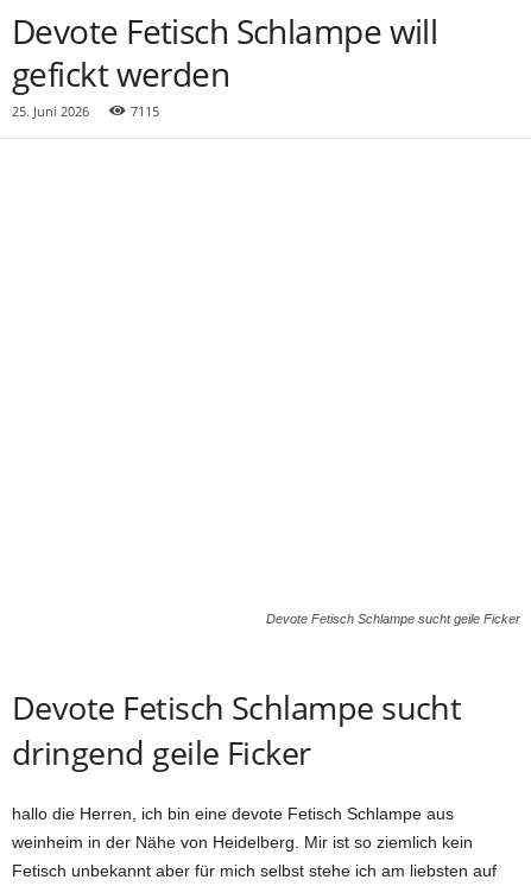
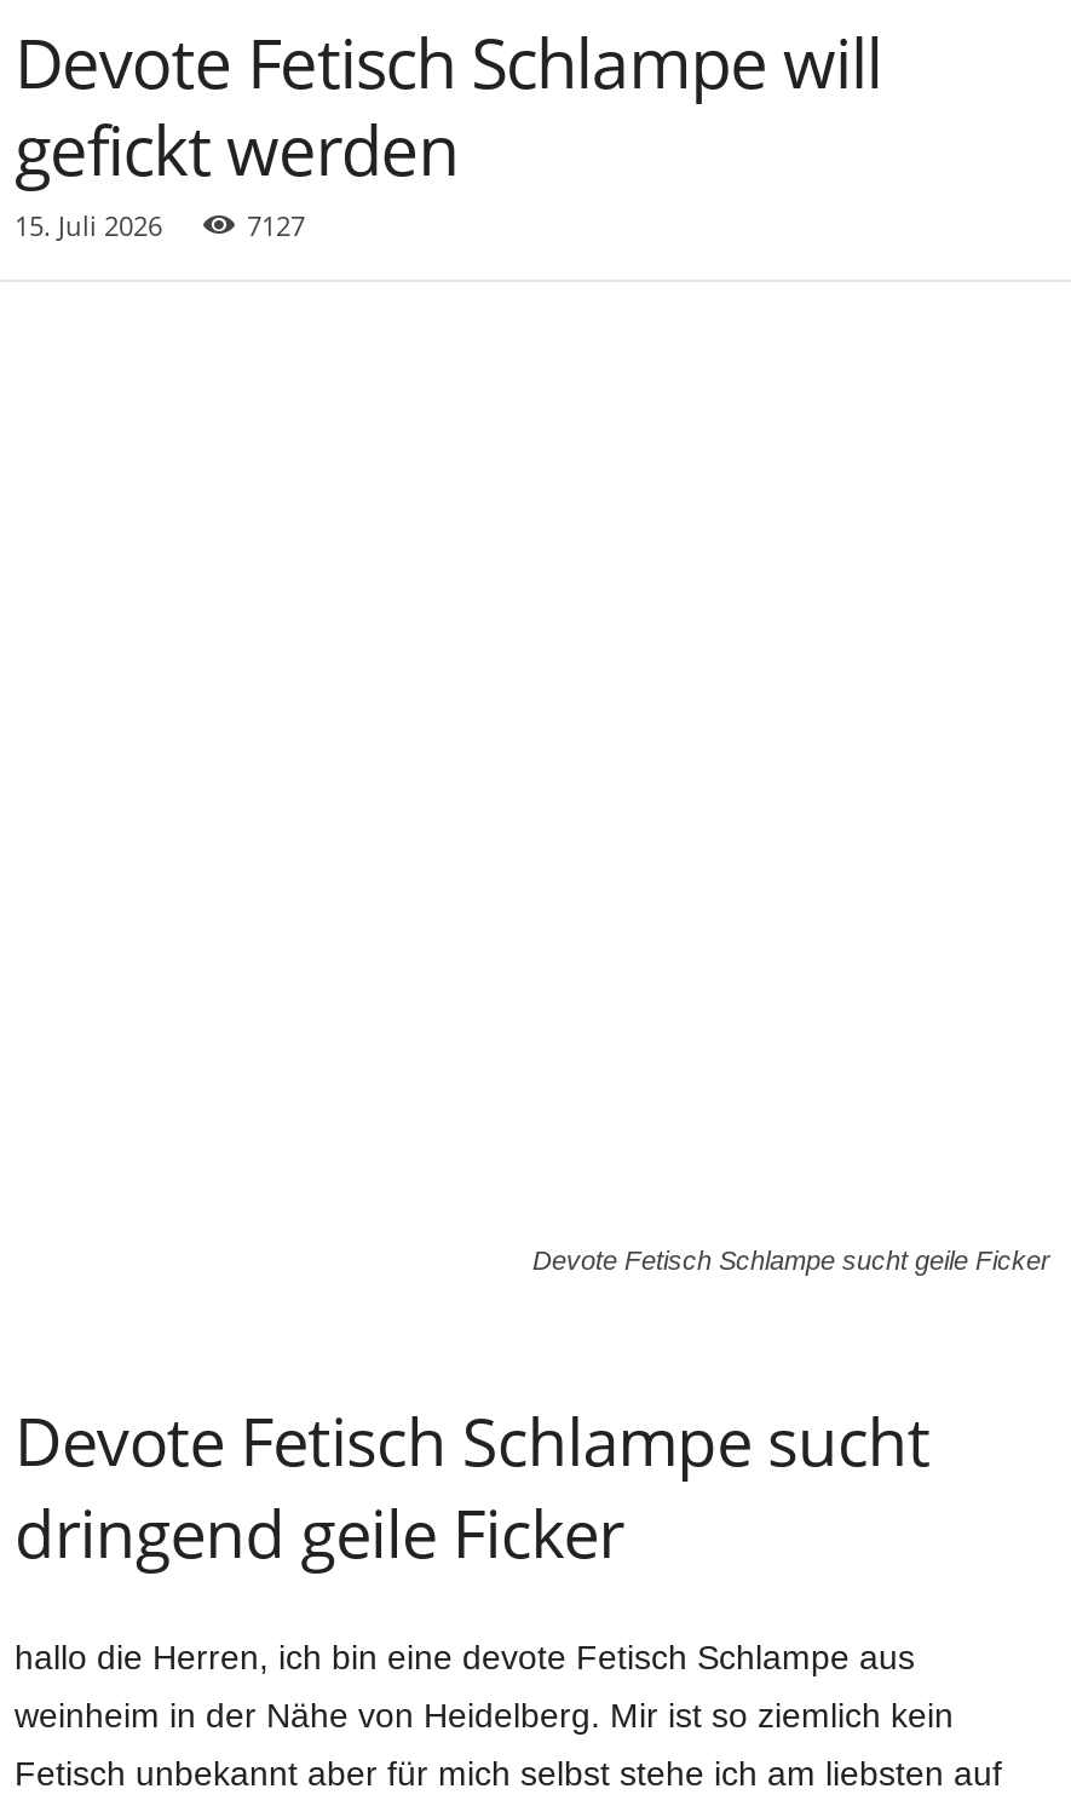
- 25. Juni 2026
- 7115
+ 15. Juli 2026
+ 7127
